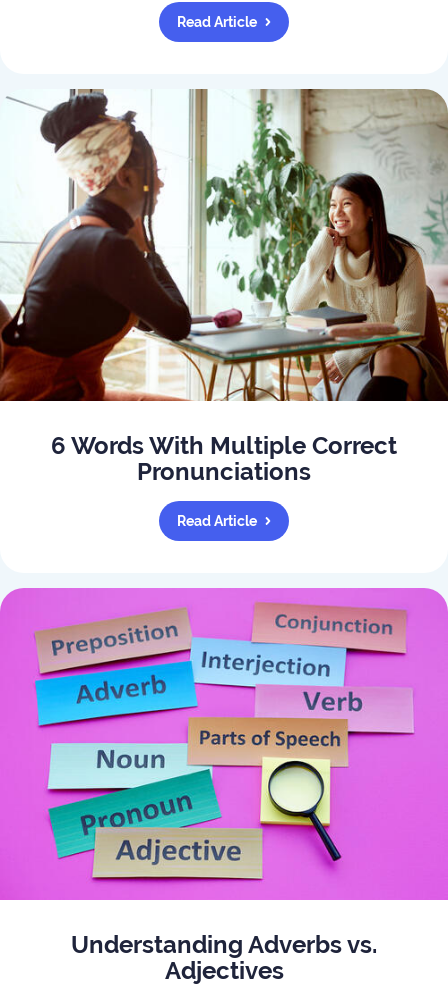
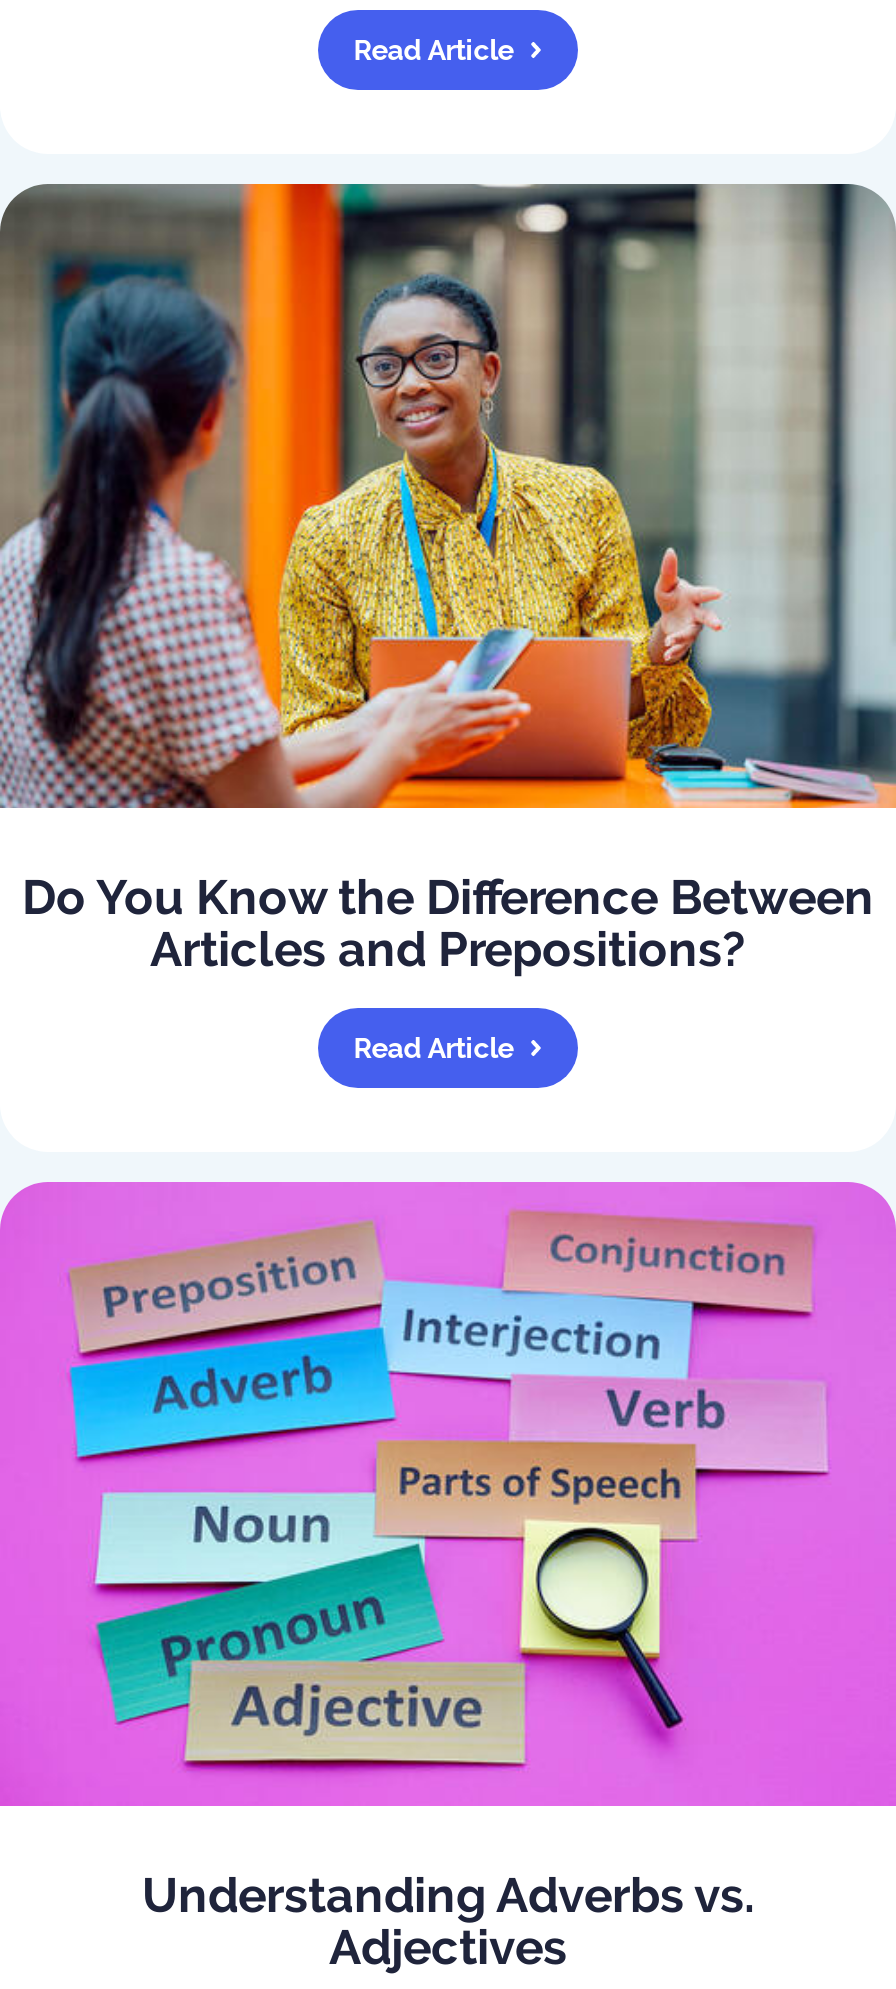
- [image]
- 6 Words With Multiple Correct
- Pronunciations
+ [image]
+ Do You Know the Difference Between
+ Articles and Prepositions?
